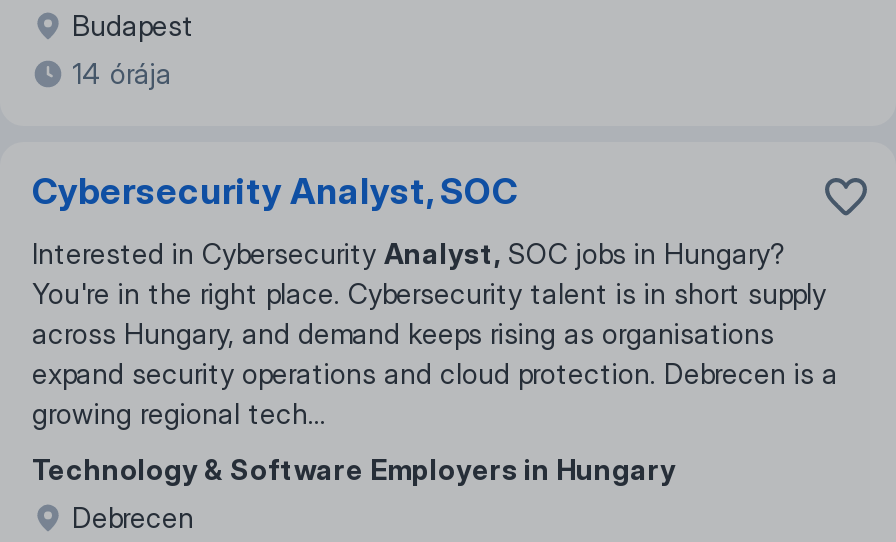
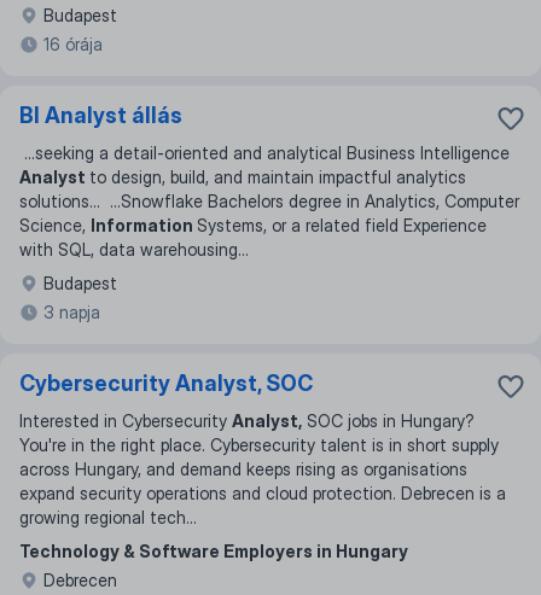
- 14 órája
+ 16 órája
+ BI Analyst állás
+ ...seeking a detail-oriented and analytical Business Intelligence
+ Analyst to design, build, and maintain impactful analytics
+ solutions... ...Snowflake Bachelors degree in Analytics, Computer
+ Science, Information Systems, or a related field Experience
+ with SQL, data warehousing...
+ Budapest
+ 3 napja
